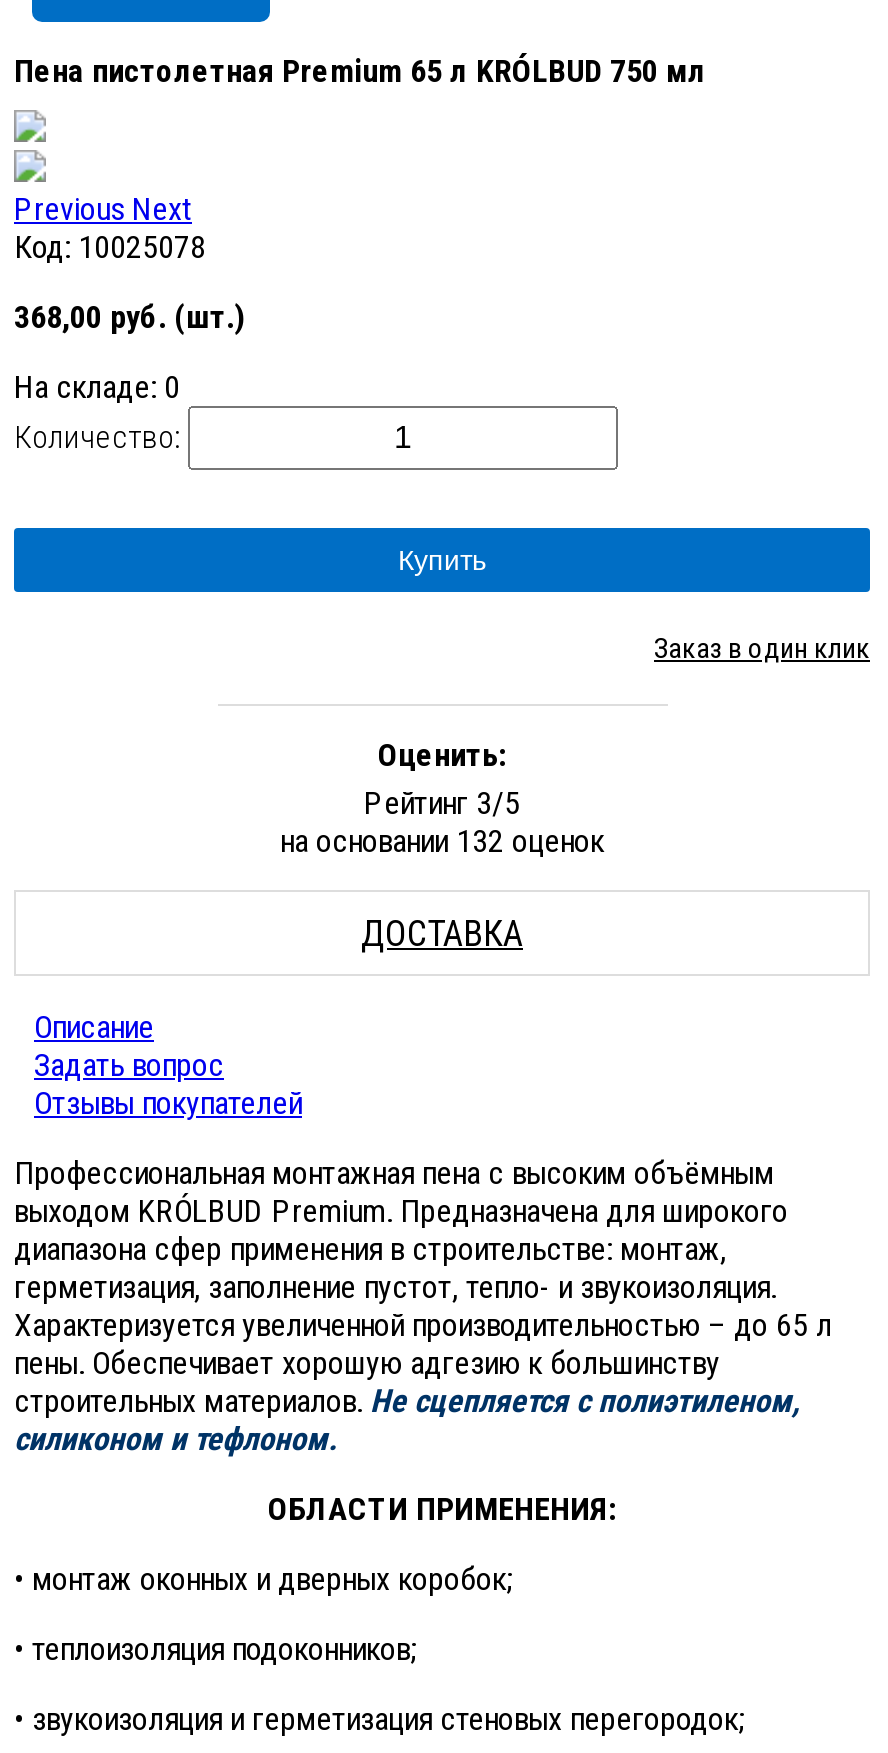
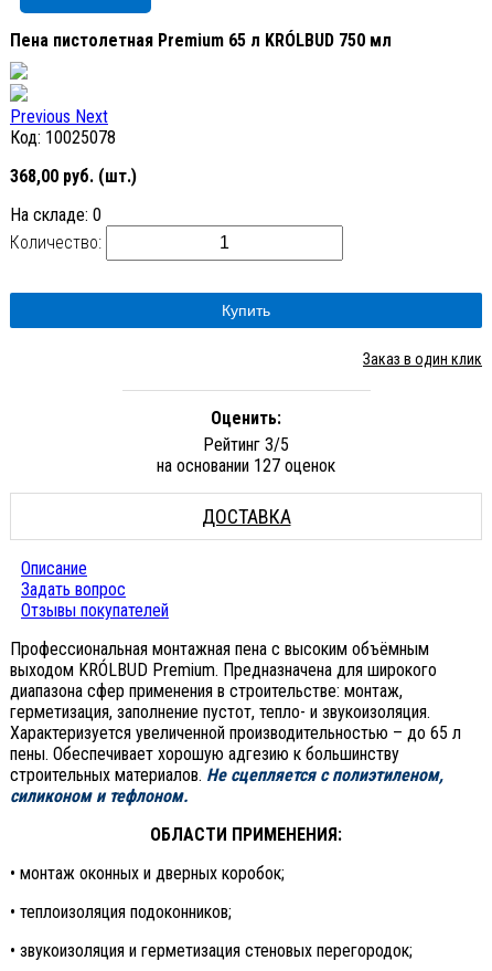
- на основании 132 оценок
+ на основании 127 оценок
